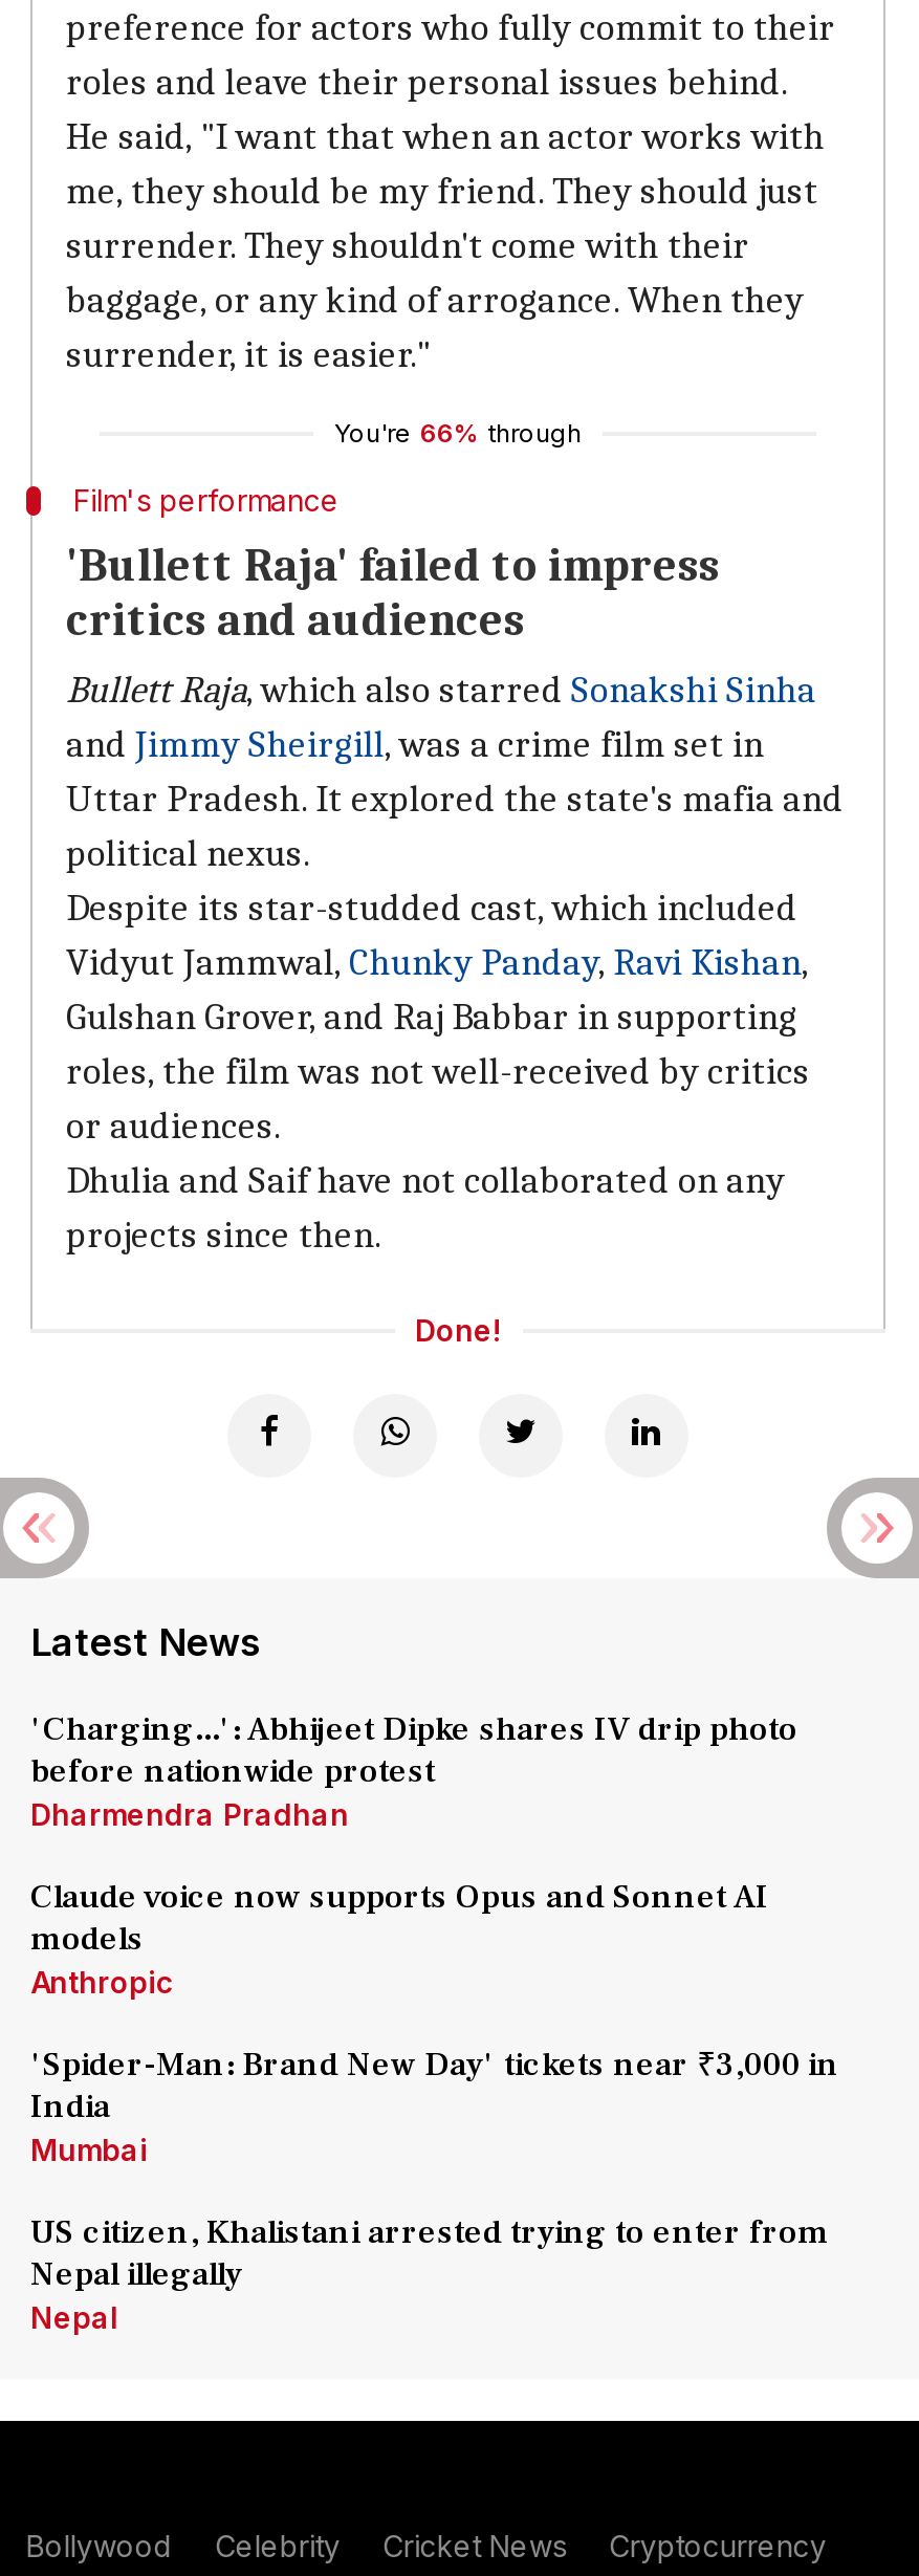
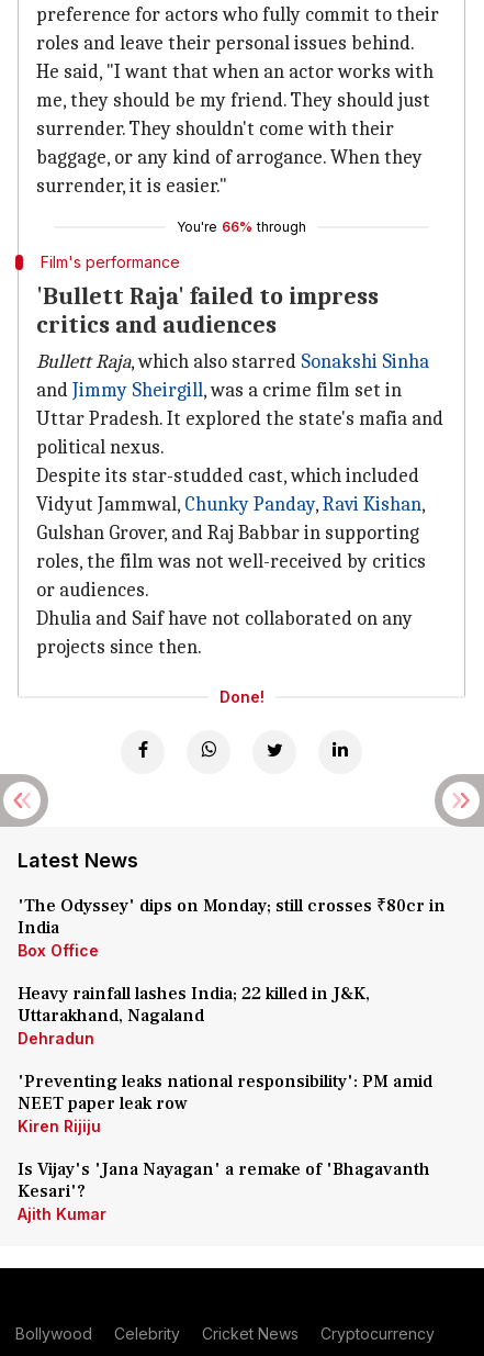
- 'Charging...': Abhijeet Dipke shares IV drip photo
- before nationwide protest
- Dharmendra Pradhan
- Claude voice now supports Opus and Sonnet AI
- models
- Anthropic
- 'Spider-Man: Brand New Day' tickets near ₹3,000 in
+ 'The Odyssey' dips on Monday; still crosses ₹80cr in

moved up: India

- Mumbai
- US citizen, Khalistani arrested trying to enter from
- Nepal illegally
- Nepal
+ Box Office
+ Heavy rainfall lashes India; 22 killed in J&K,
+ Uttarakhand, Nagaland
+ Dehradun
+ 'Preventing leaks national responsibility': PM amid
+ NEET paper leak row
+ Kiren Rijiju
+ Is Vijay's 'Jana Nayagan' a remake of 'Bhagavanth
+ Kesari'?
+ Ajith Kumar
